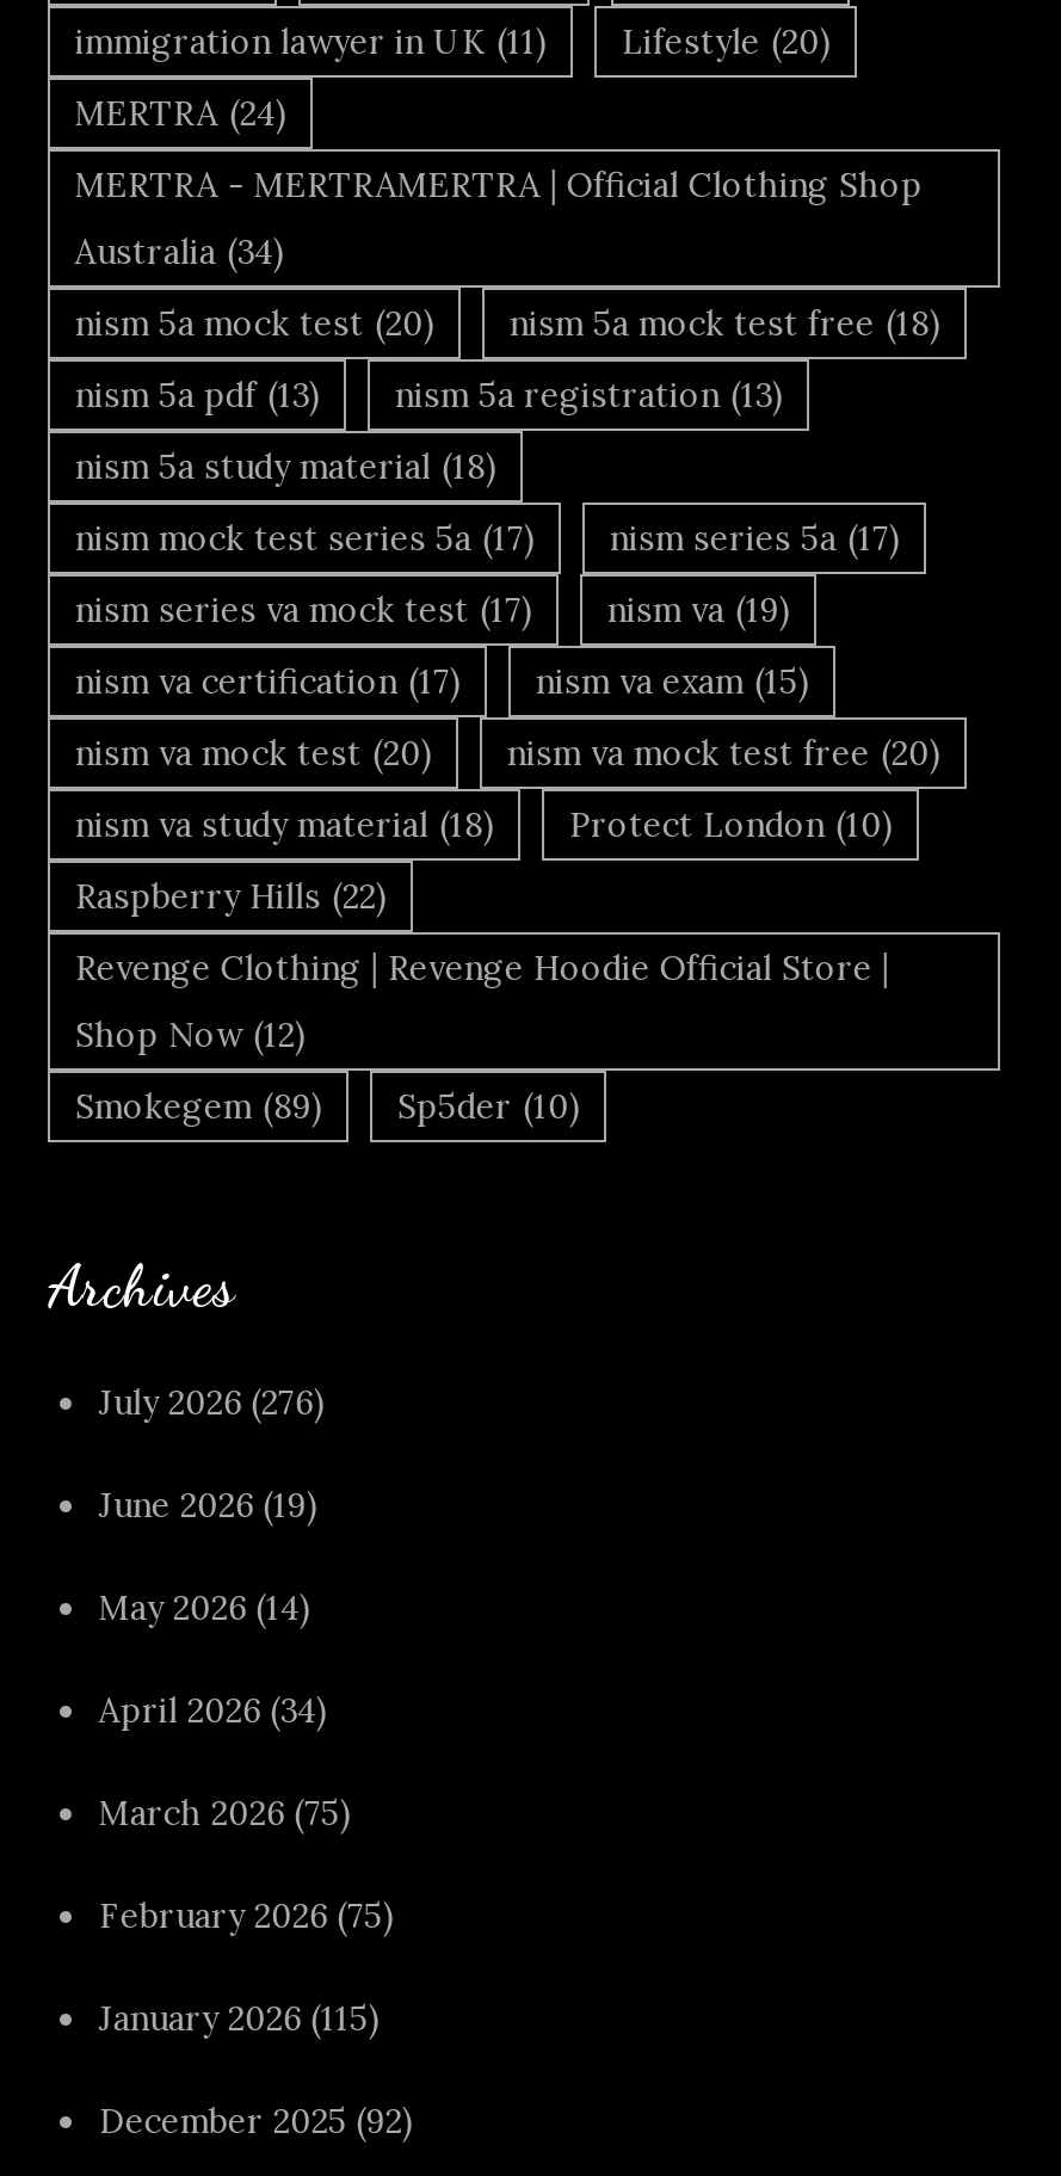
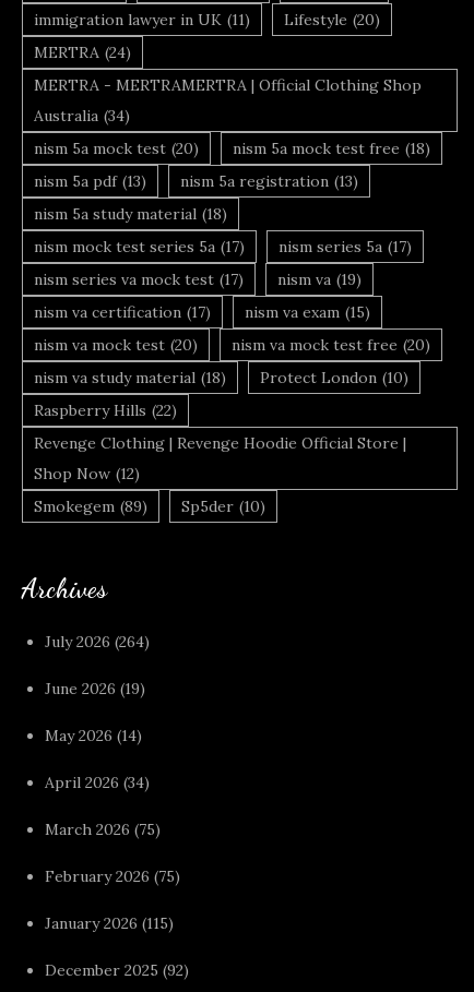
- July 2026 (276)
+ July 2026 (264)
